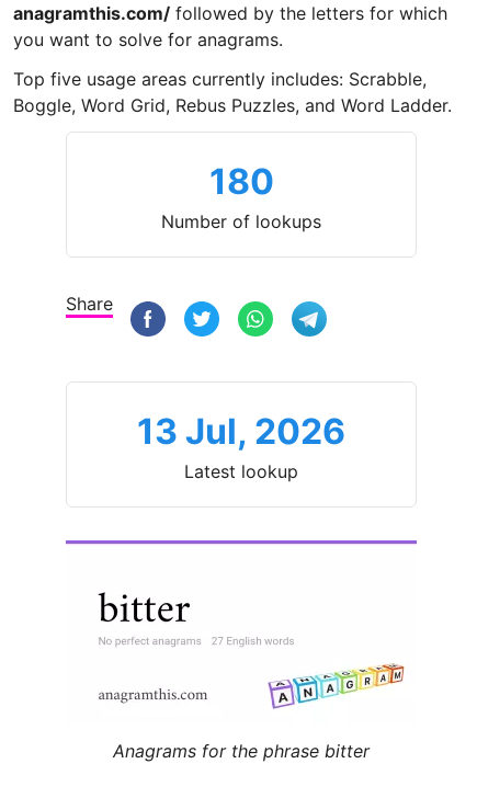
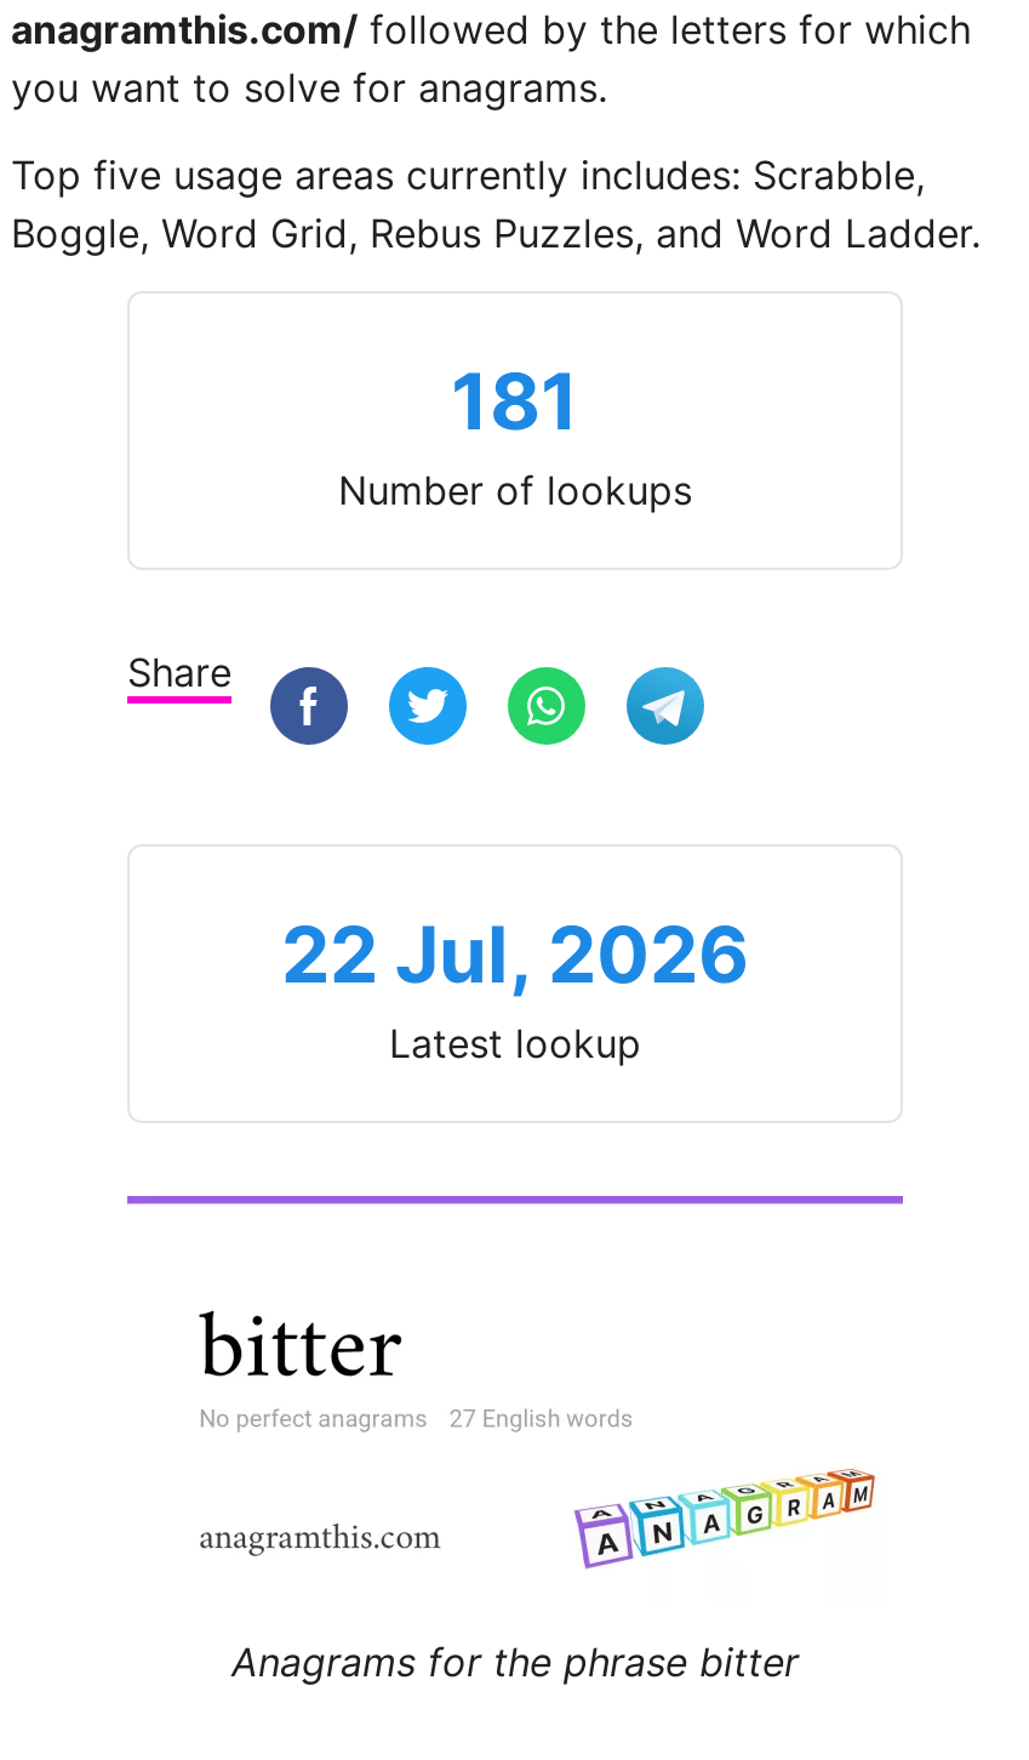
- 180
+ 181

- 13 Jul, 2026
+ 22 Jul, 2026
